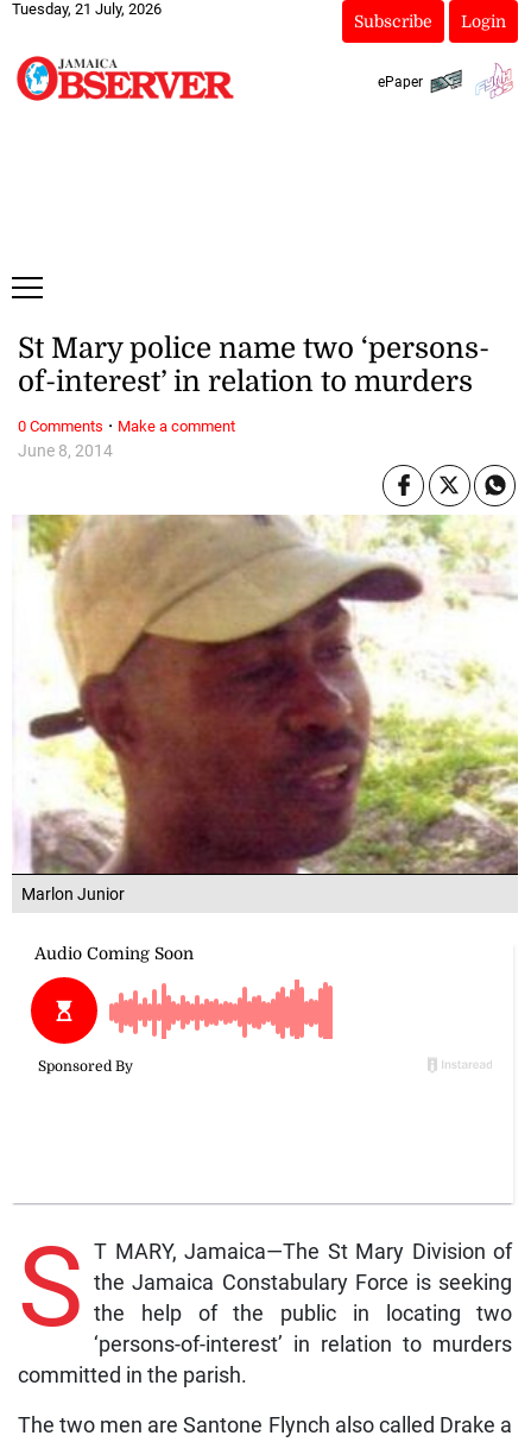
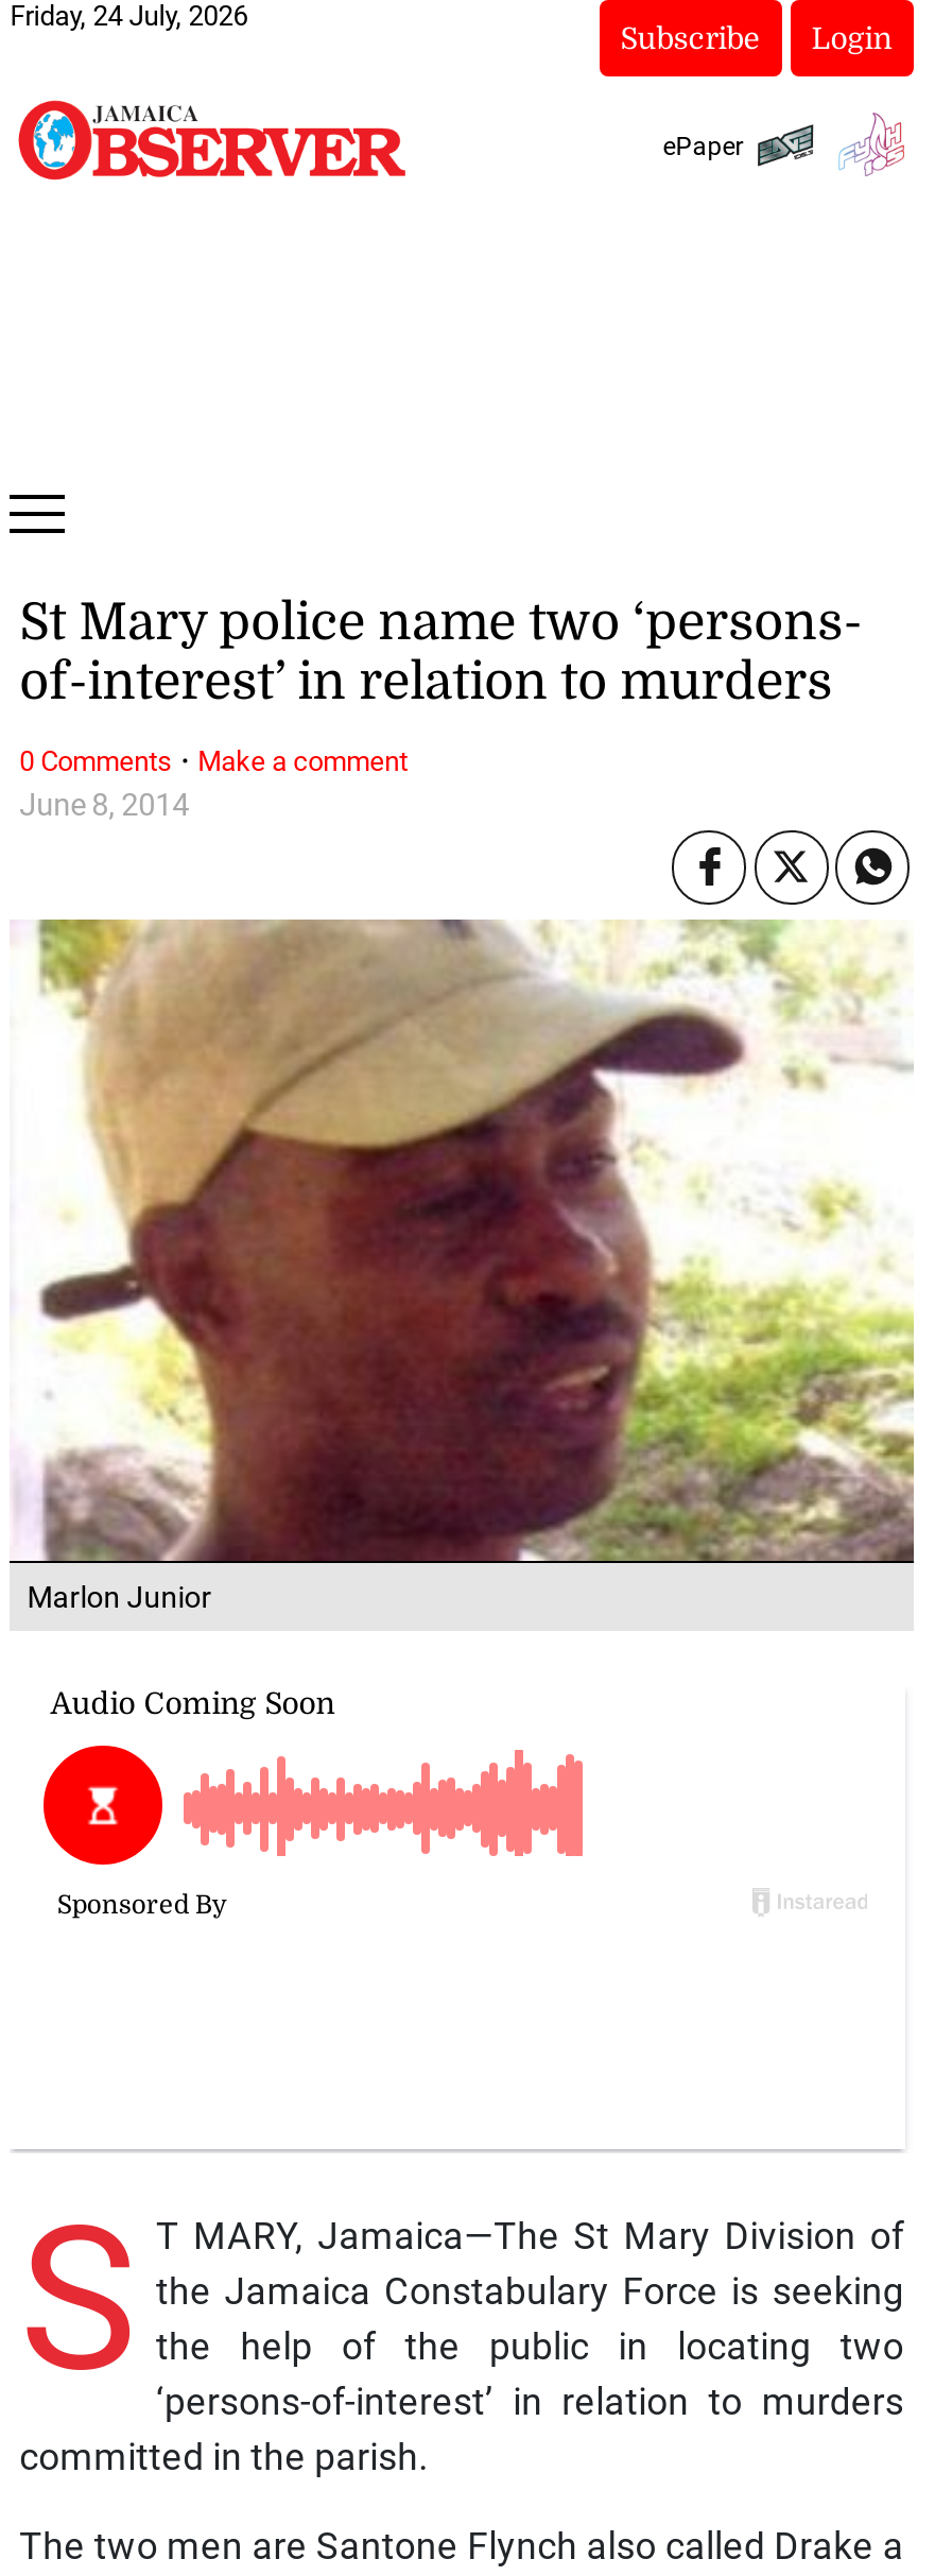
- Tuesday, 21 July, 2026
+ Friday, 24 July, 2026
